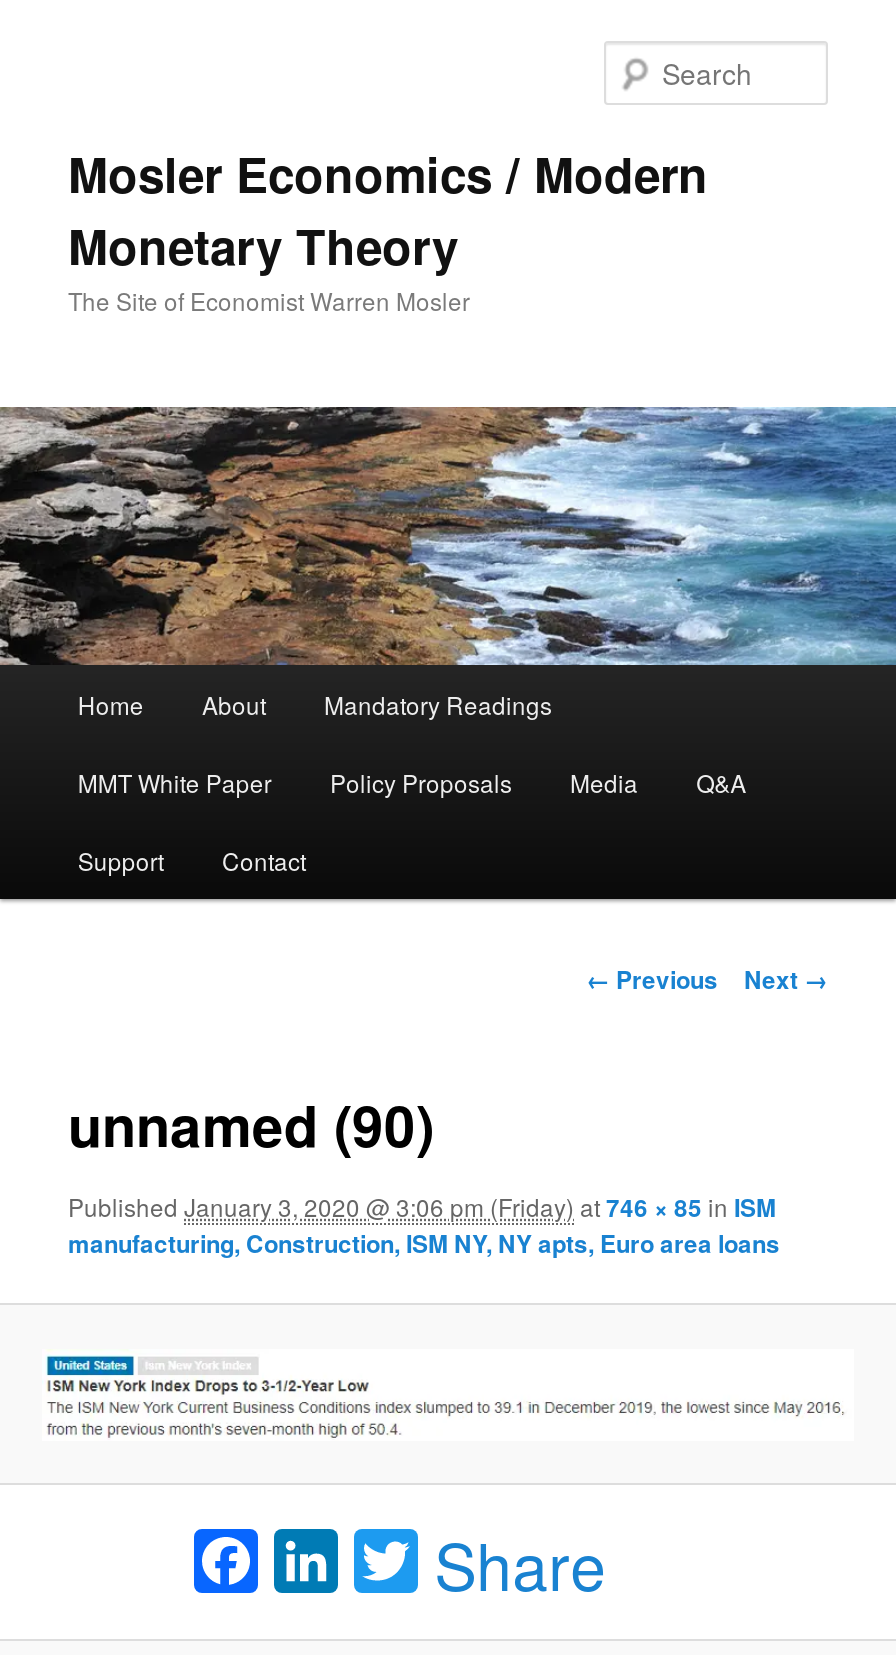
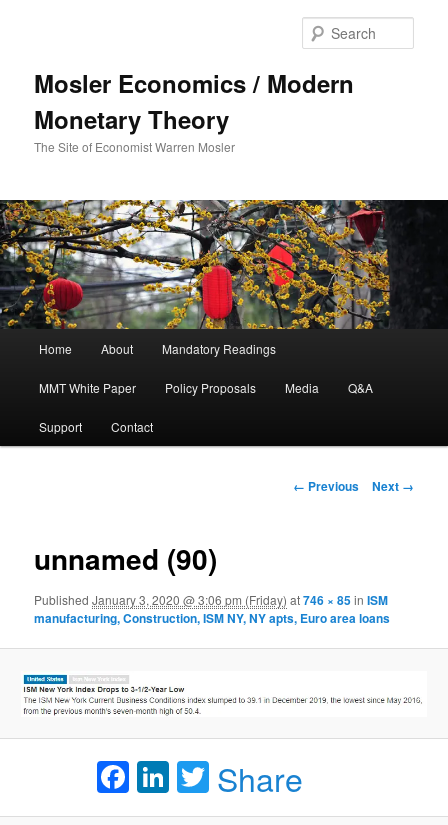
- [image]
+ [image]
